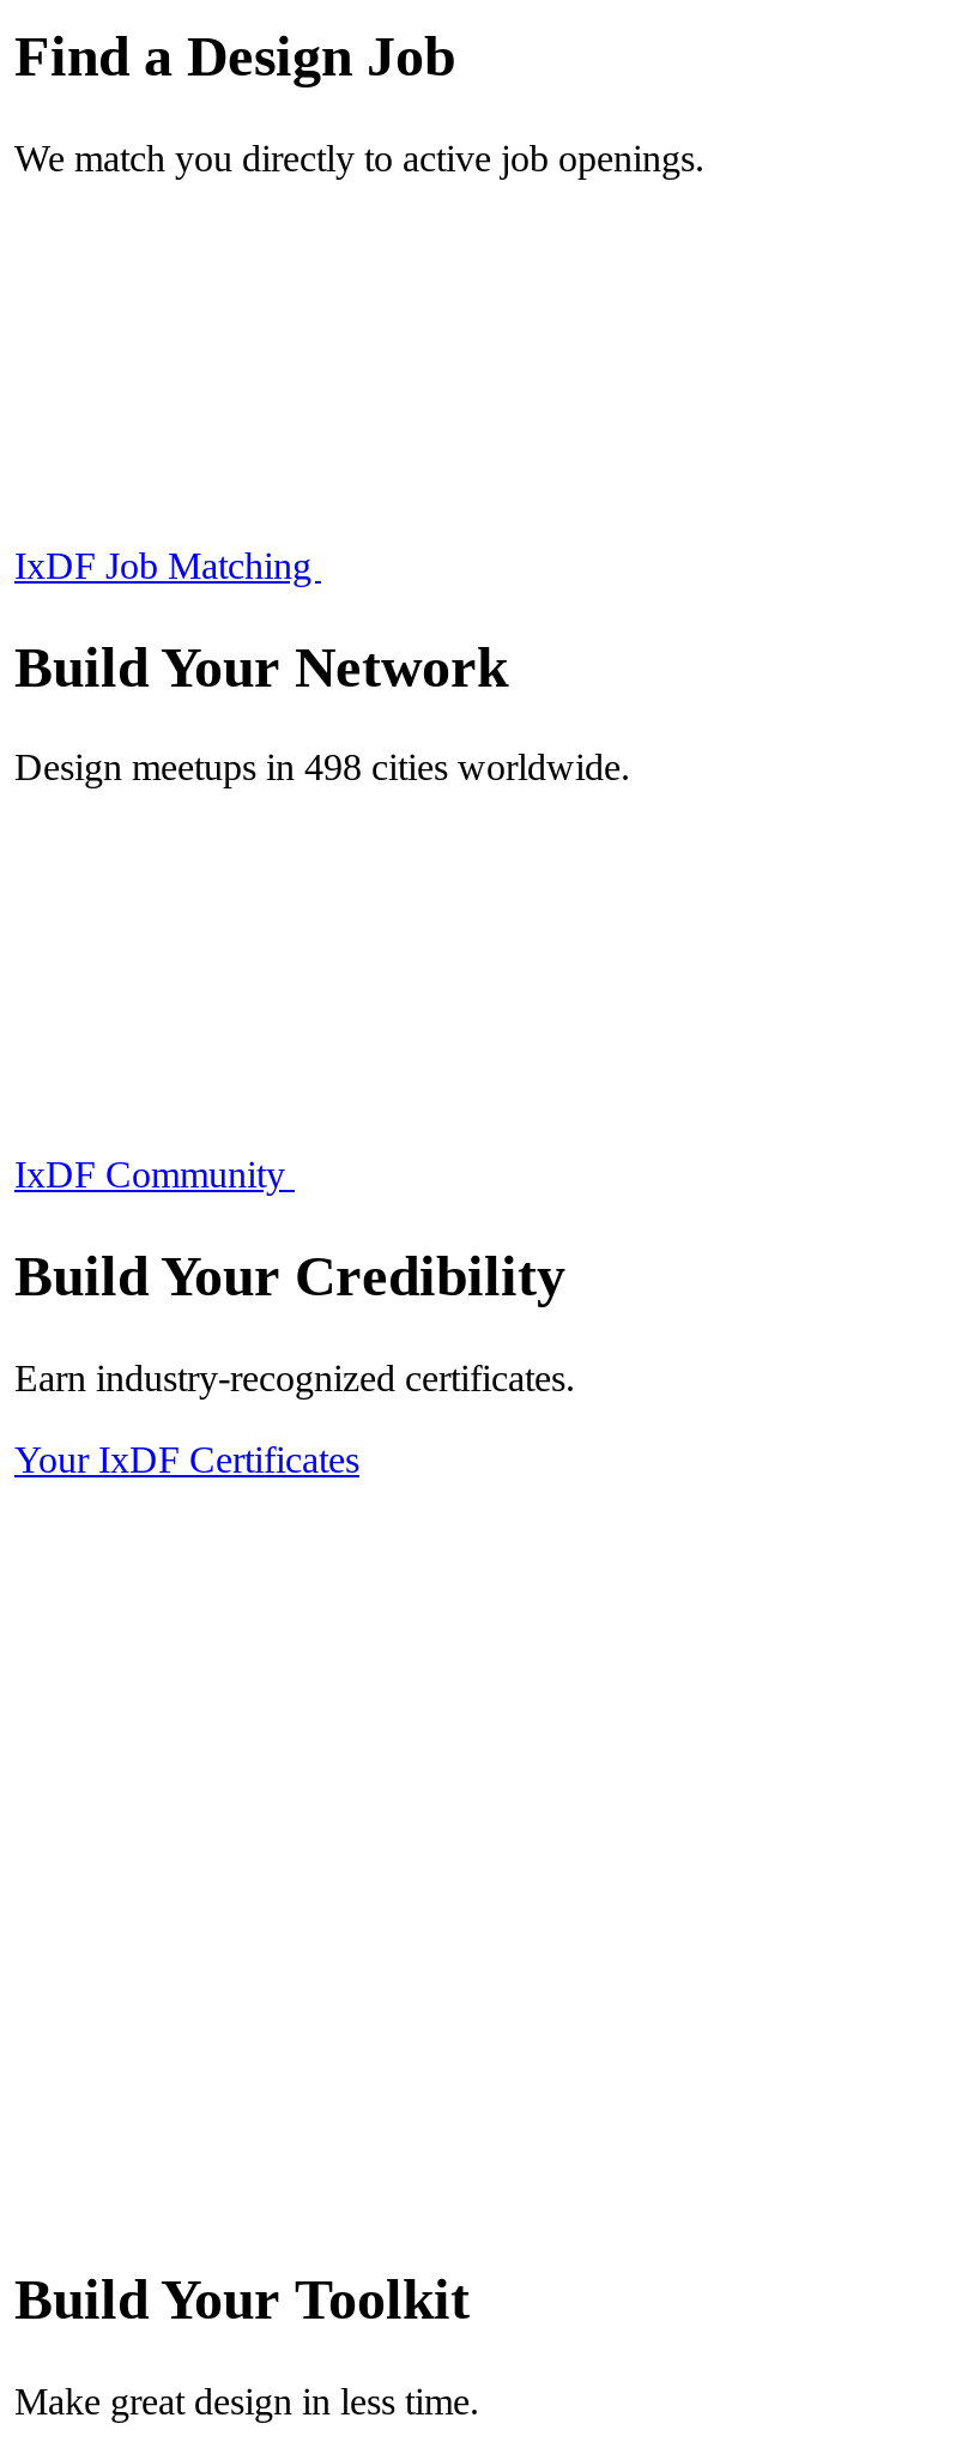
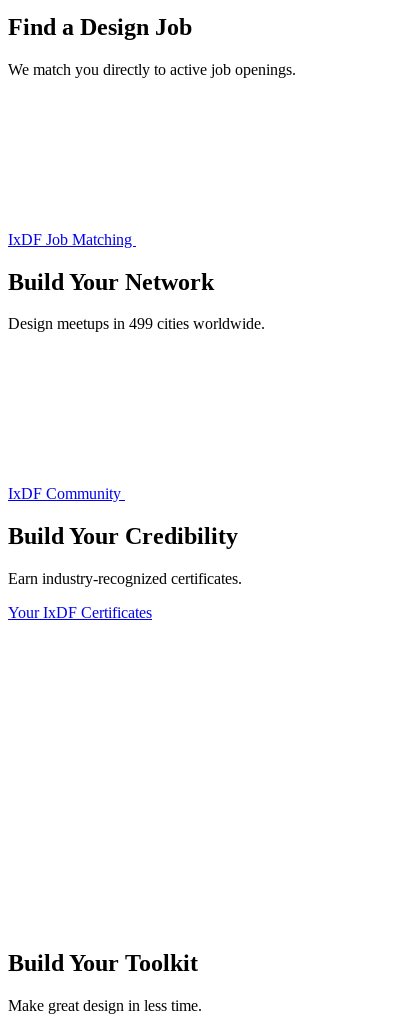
- Design meetups in 498 cities worldwide.
+ Design meetups in 499 cities worldwide.
